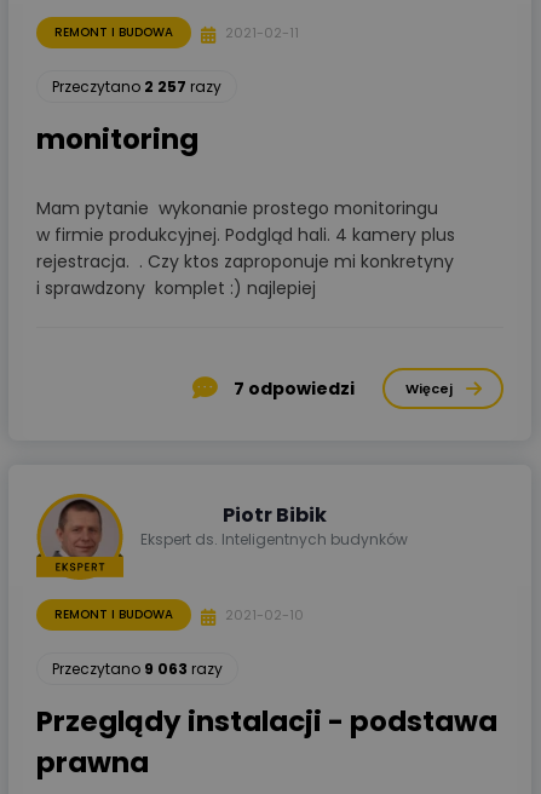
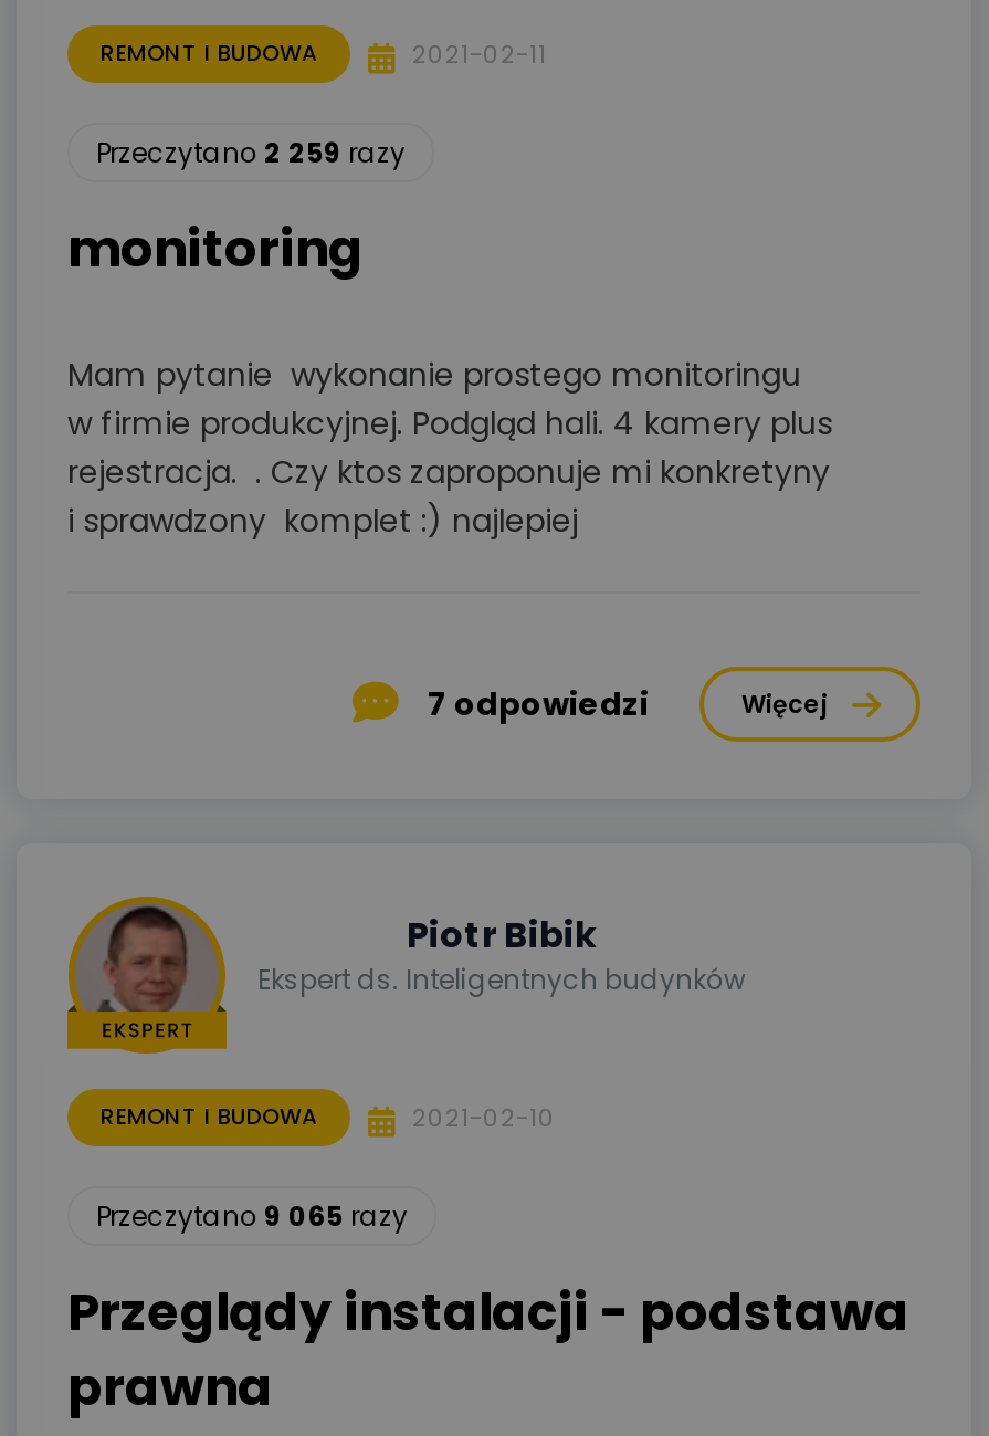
- Przeczytano 2 257 razy
+ Przeczytano 2 259 razy

- Przeczytano 9 063 razy
+ Przeczytano 9 065 razy
